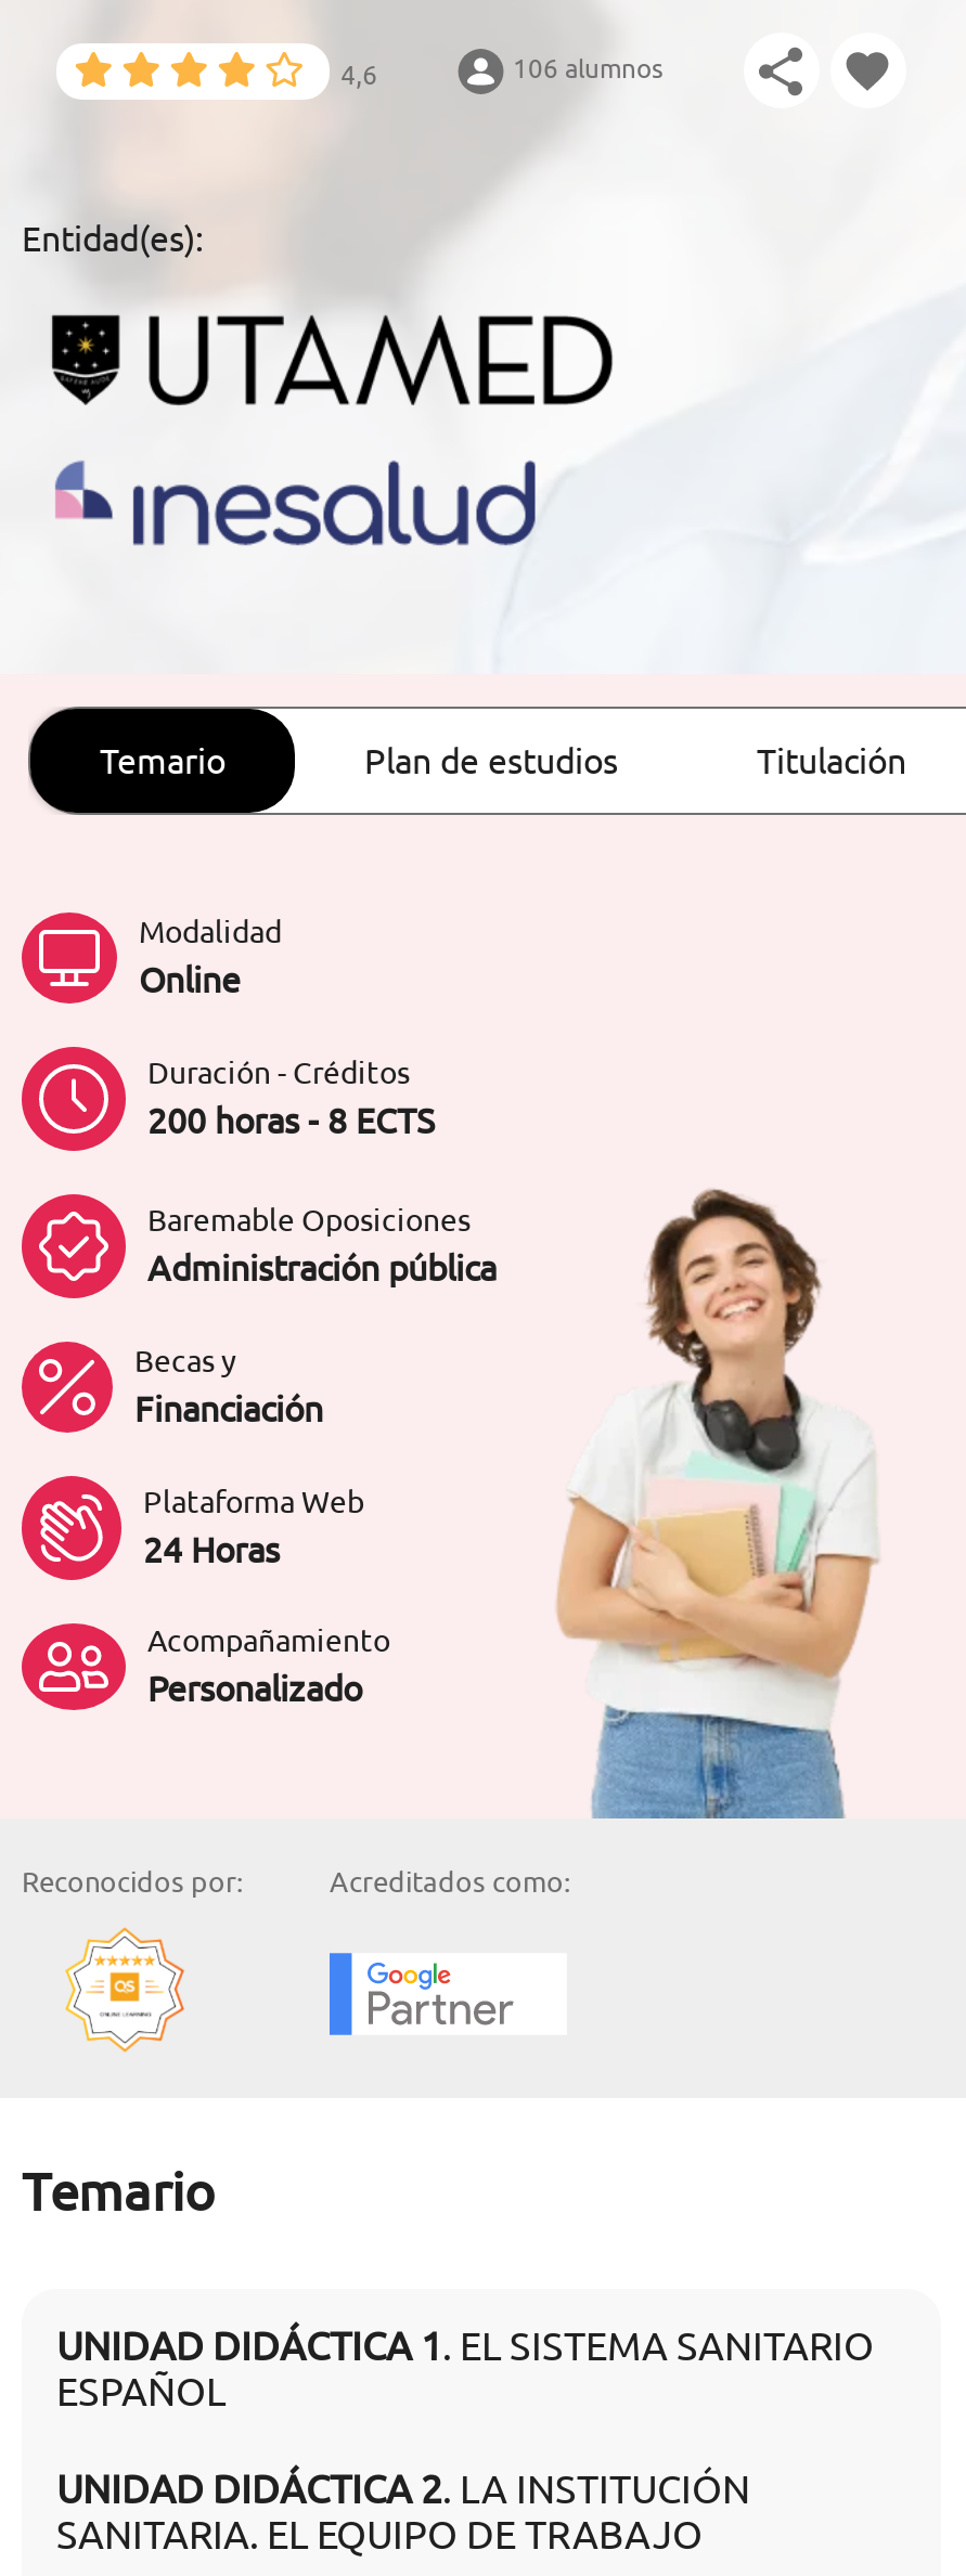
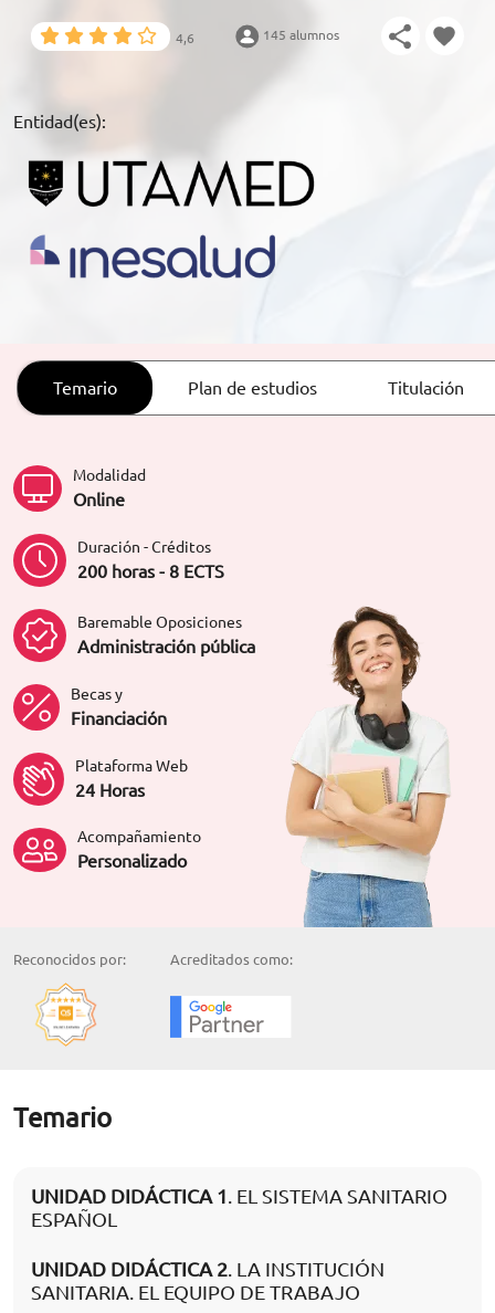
- 106 alumnos
+ 145 alumnos
